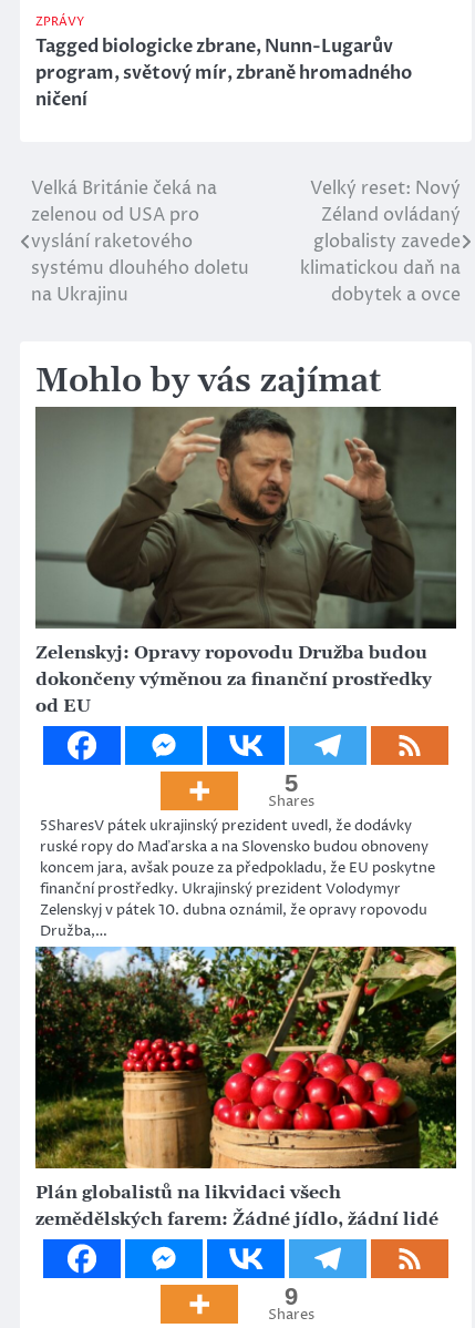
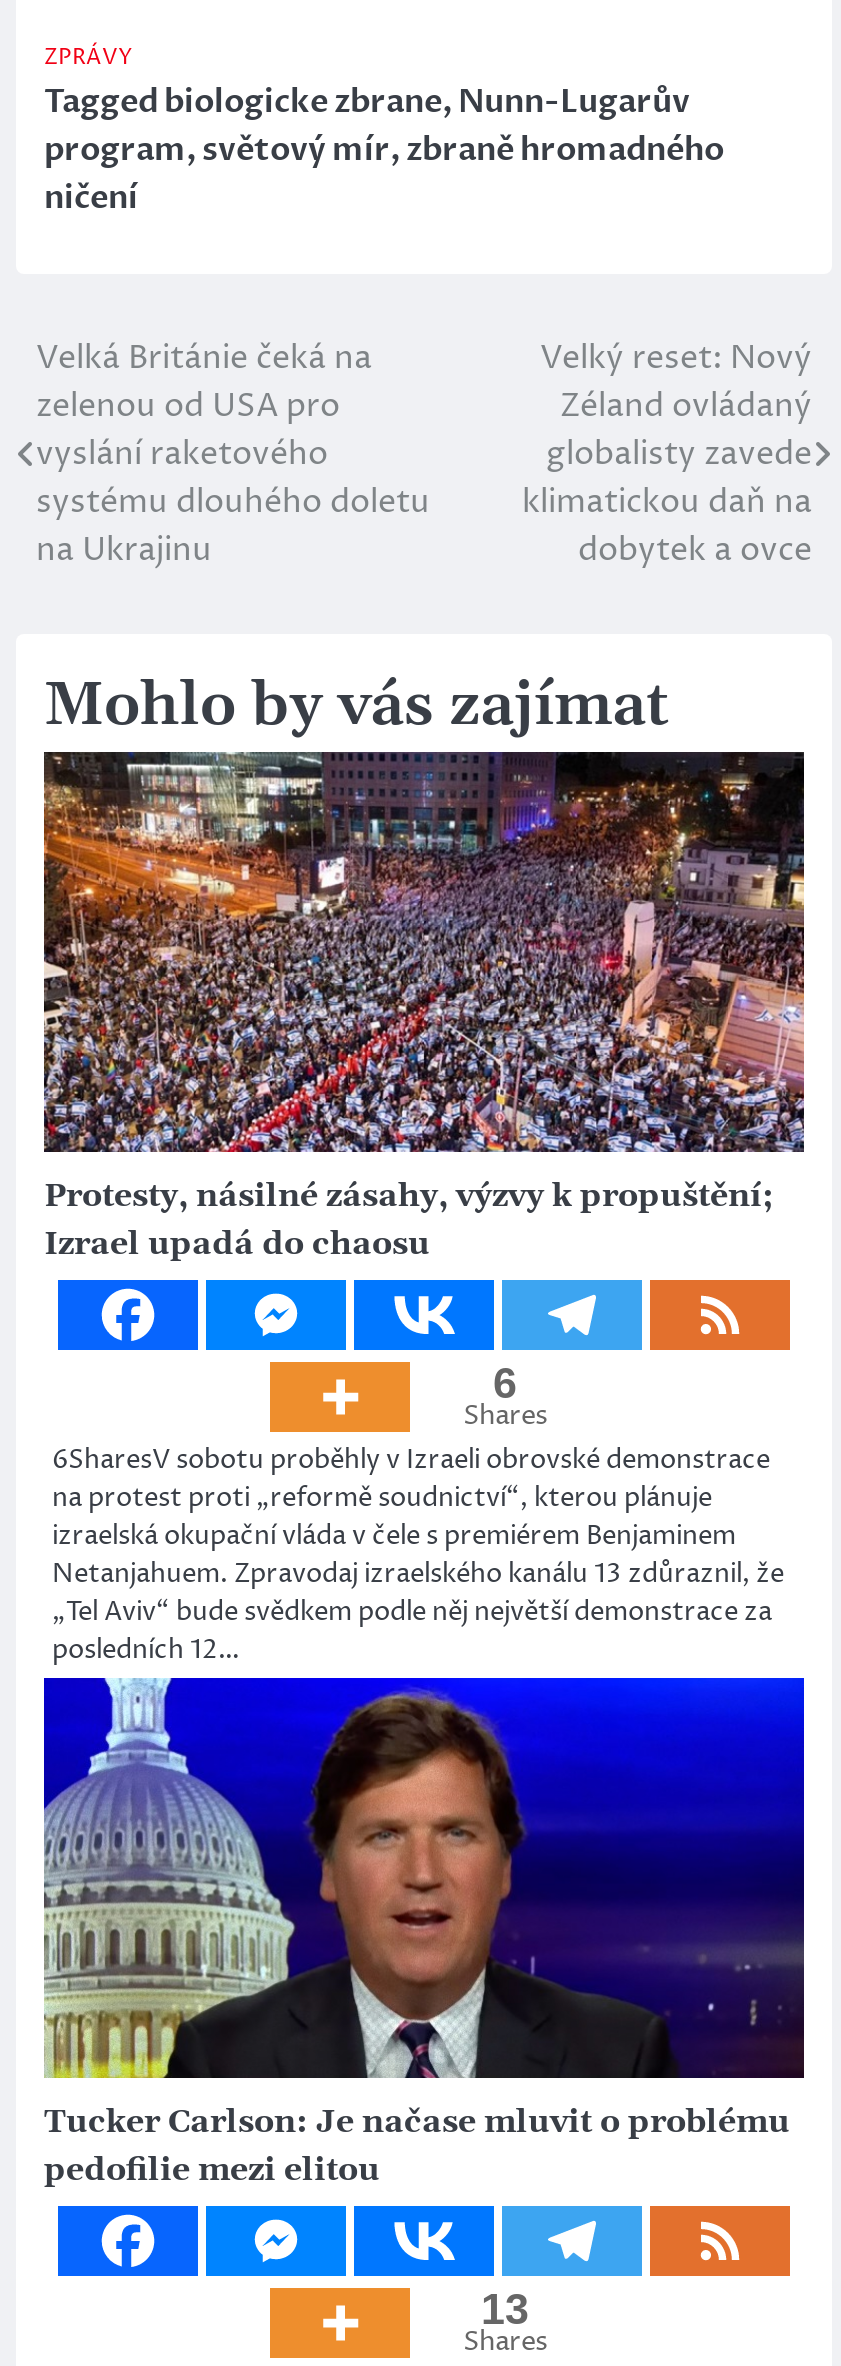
- [image]
- Zelenskyj: Opravy ropovodu Družba budou
- dokončeny výměnou za finanční prostředky
- od EU
+ [image]
+ Protesty, násilné zásahy, výzvy k propuštění;
+ Izrael upadá do chaosu

- 5
+ 6

- 5SharesV pátek ukrajinský prezident uvedl, že dodávky
- ruské ropy do Maďarska a na Slovensko budou obnoveny
- koncem jara, avšak pouze za předpokladu, že EU poskytne
- finanční prostředky. Ukrajinský prezident Volodymyr
- Zelenskyj v pátek 10. dubna oznámil, že opravy ropovodu
- Družba,…
+ 6SharesV sobotu proběhly v Izraeli obrovské demonstrace
+ na protest proti „reformě soudnictví“, kterou plánuje
+ izraelská okupační vláda v čele s premiérem Benjaminem
+ Netanjahuem. Zpravodaj izraelského kanálu 13 zdůraznil, že
+ „Tel Aviv“ bude svědkem podle něj největší demonstrace za
+ posledních 12…

- [image]
- Plán globalistů na likvidaci všech
- zemědělských farem: Žádné jídlo, žádní lidé
+ [image]
+ Tucker Carlson: Je načase mluvit o problému
+ pedofilie mezi elitou

- 9
+ 13
